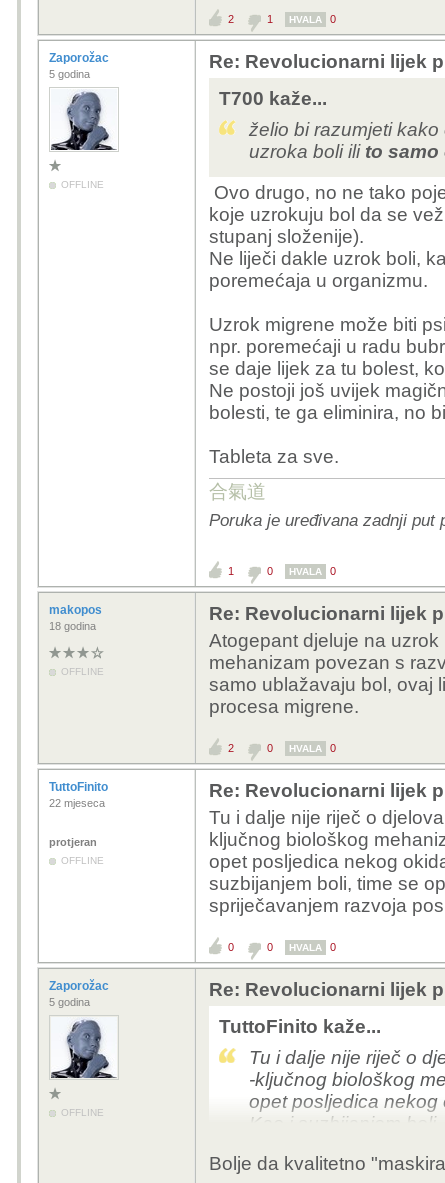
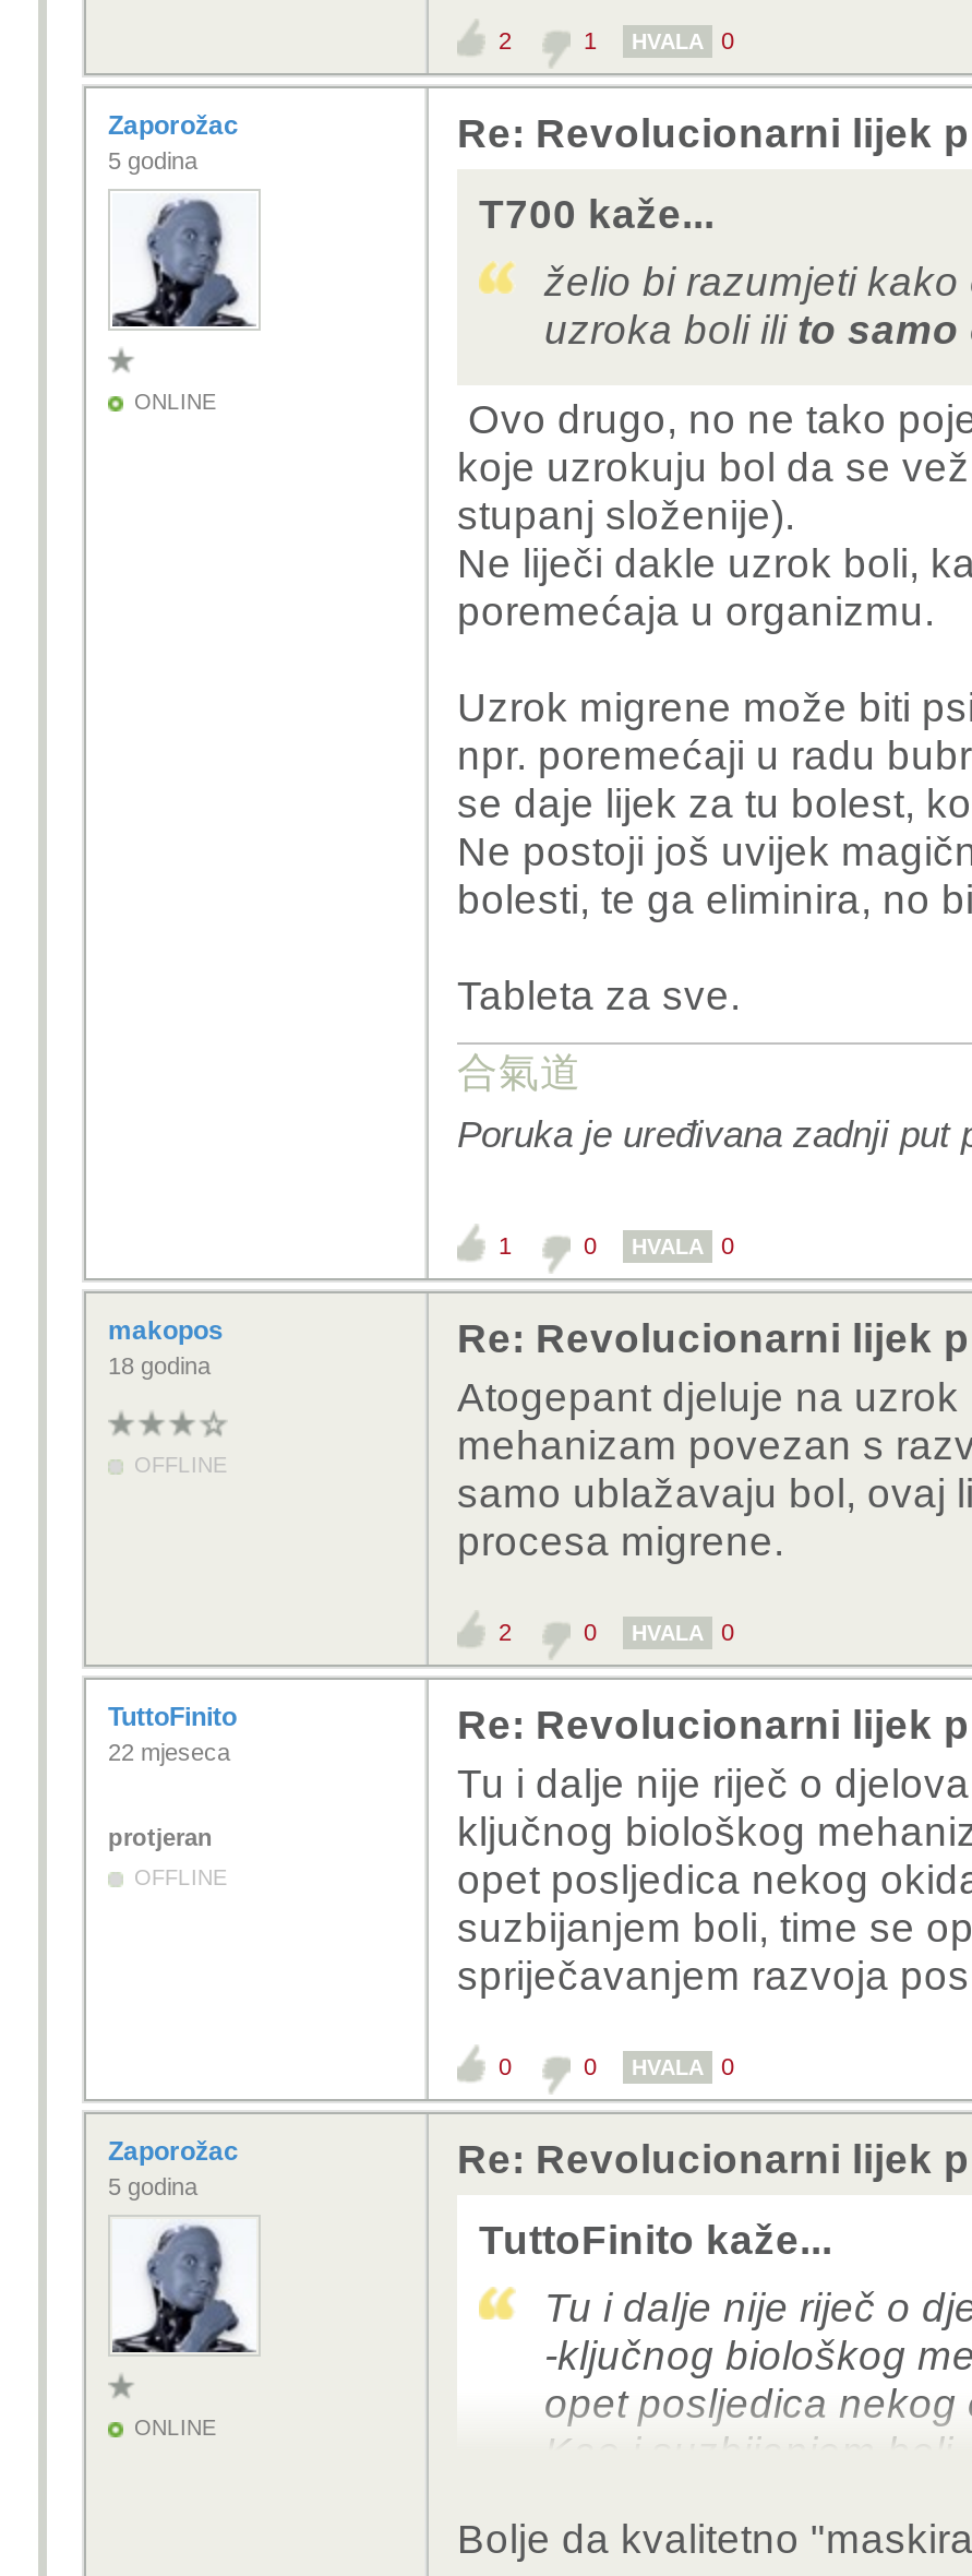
- OFFLINE
+ ONLINE

- OFFLINE
+ ONLINE
